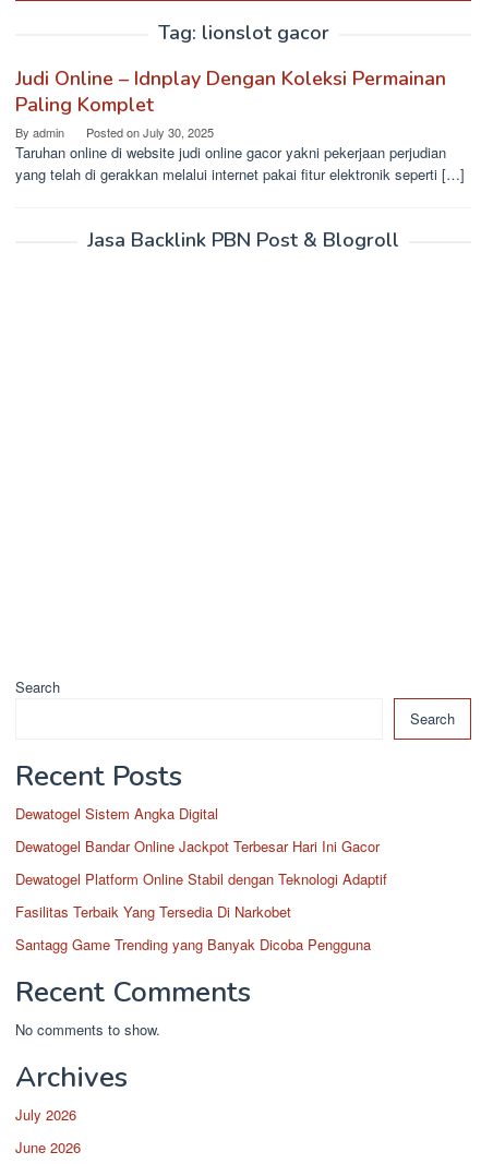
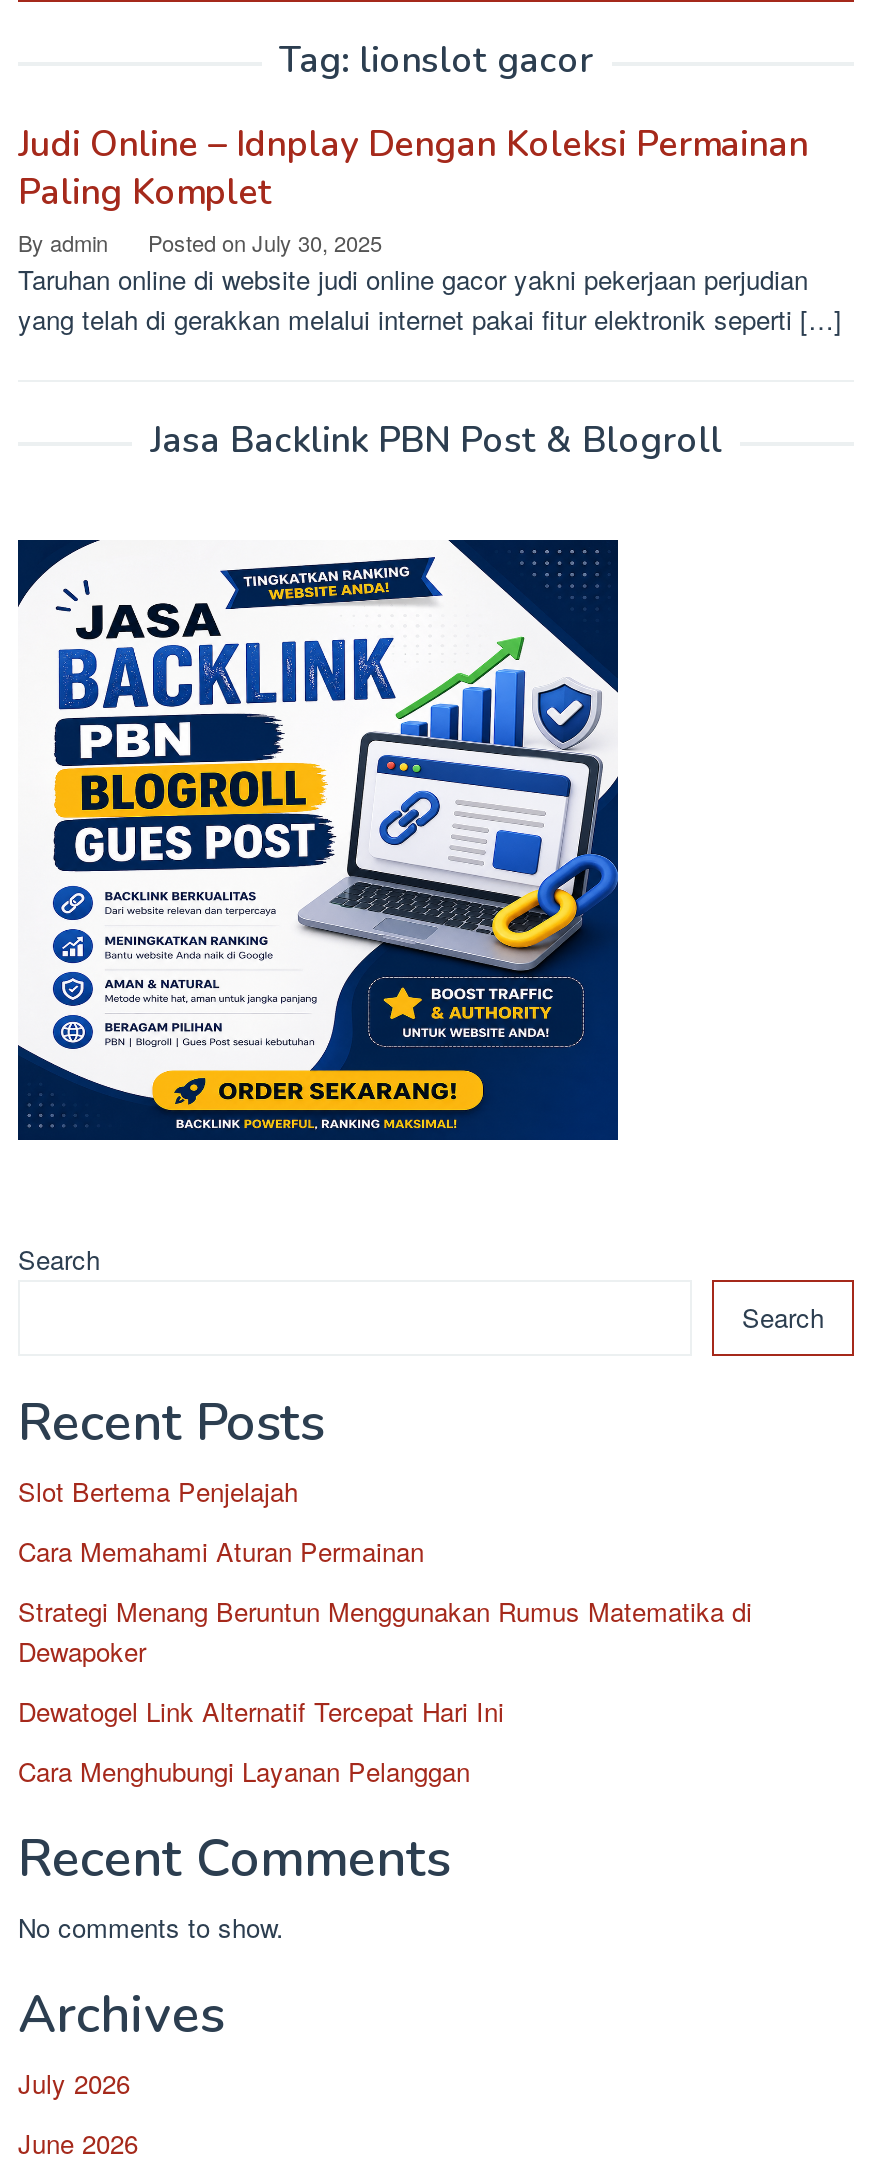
+ [image]

- Dewatogel Sistem Angka Digital
+ Slot Bertema Penjelajah

- Dewatogel Bandar Online Jackpot Terbesar Hari Ini Gacor
+ Cara Memahami Aturan Permainan

- Dewatogel Platform Online Stabil dengan Teknologi Adaptif
+ Strategi Menang Beruntun Menggunakan Rumus Matematika di
+ Dewapoker

- Fasilitas Terbaik Yang Tersedia Di Narkobet
+ Dewatogel Link Alternatif Tercepat Hari Ini

- Santagg Game Trending yang Banyak Dicoba Pengguna
+ Cara Menghubungi Layanan Pelanggan
